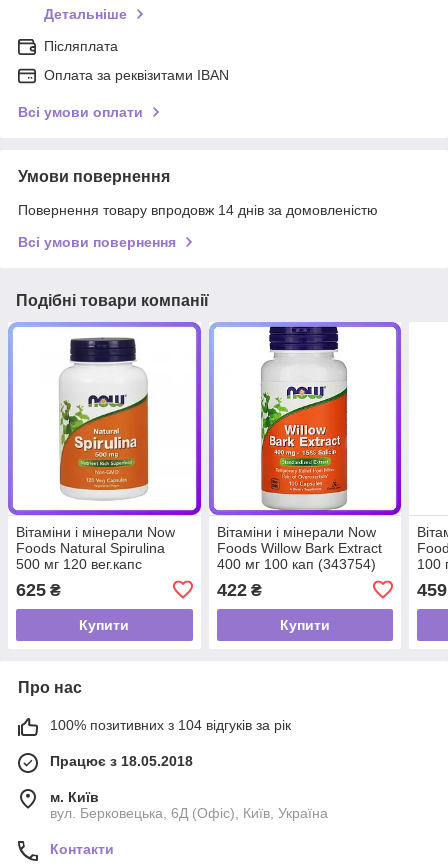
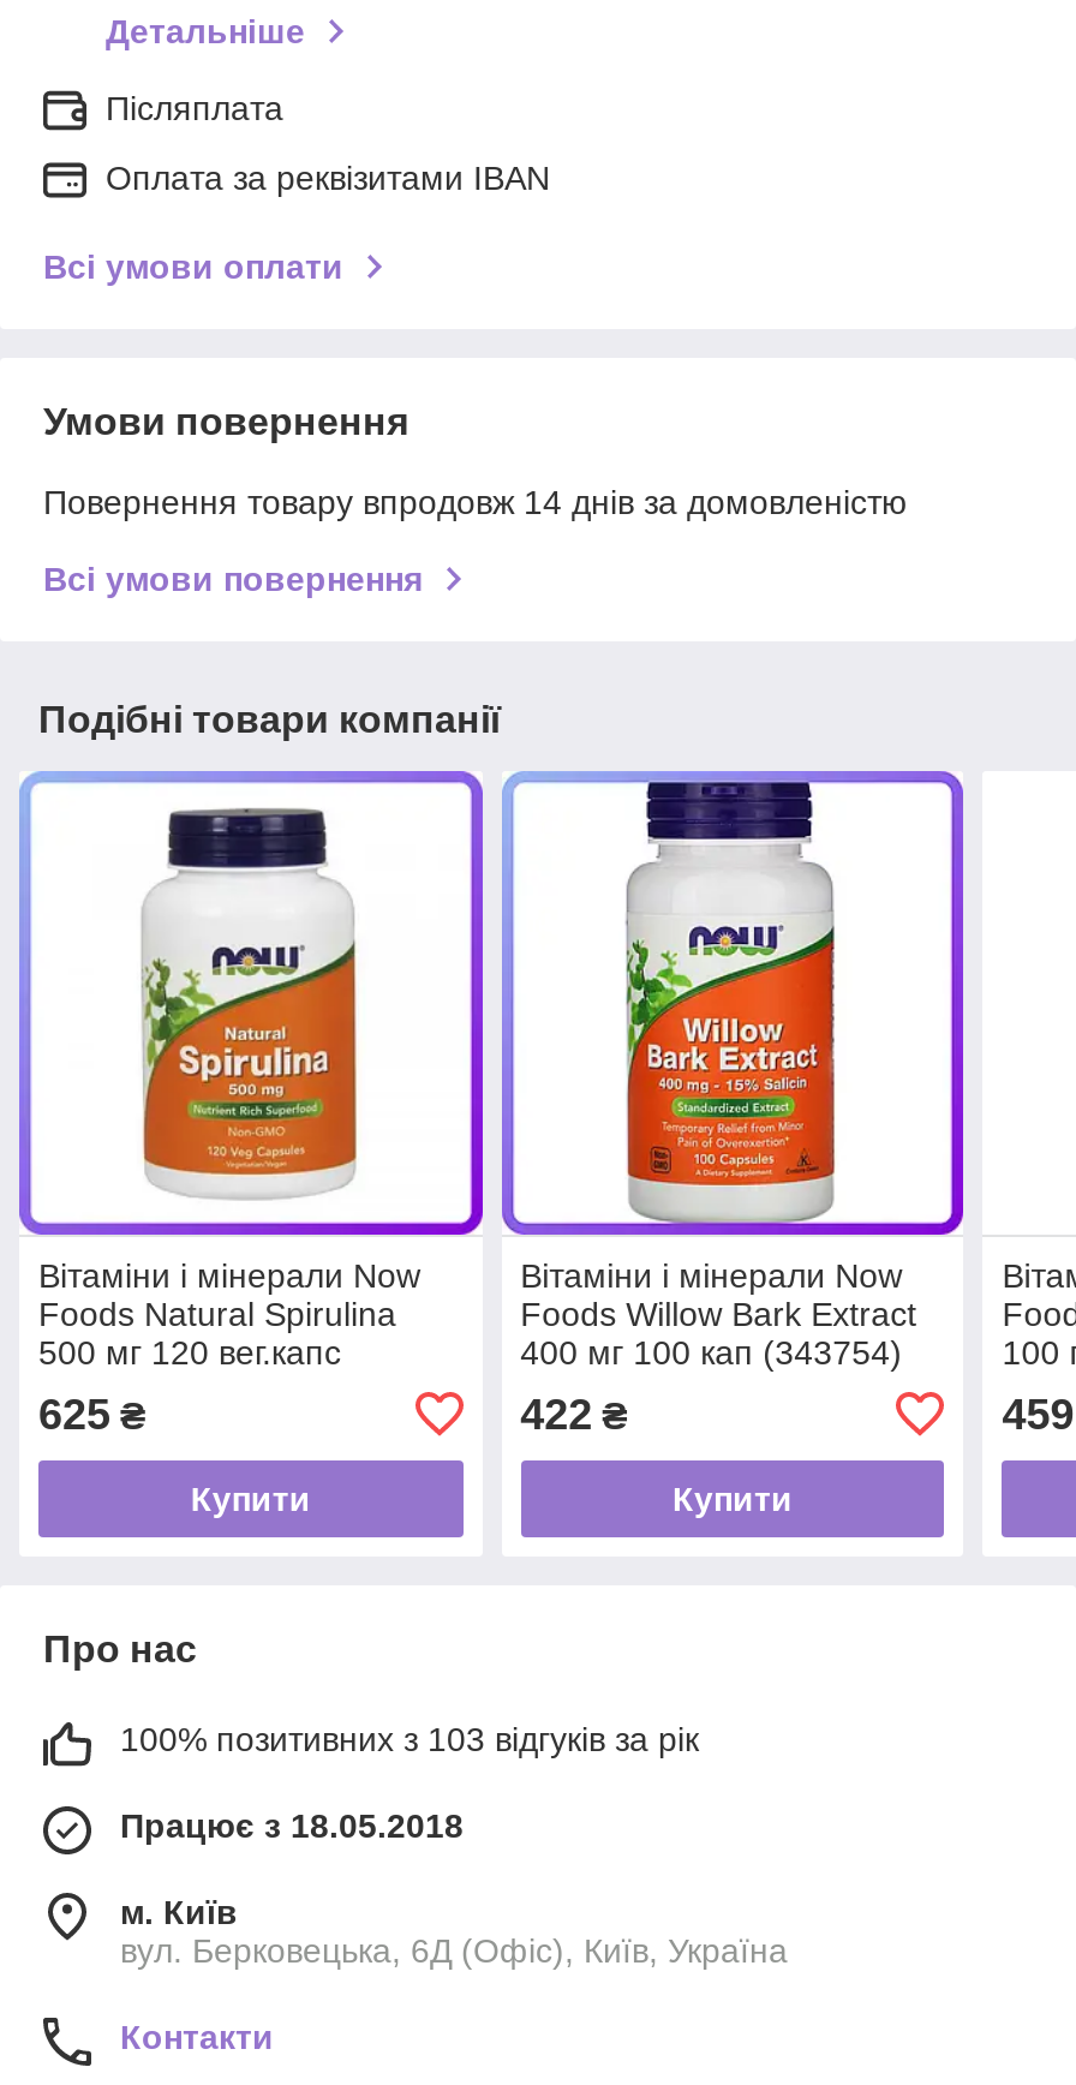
- 100% позитивних з 104 відгуків за рік
+ 100% позитивних з 103 відгуків за рік
